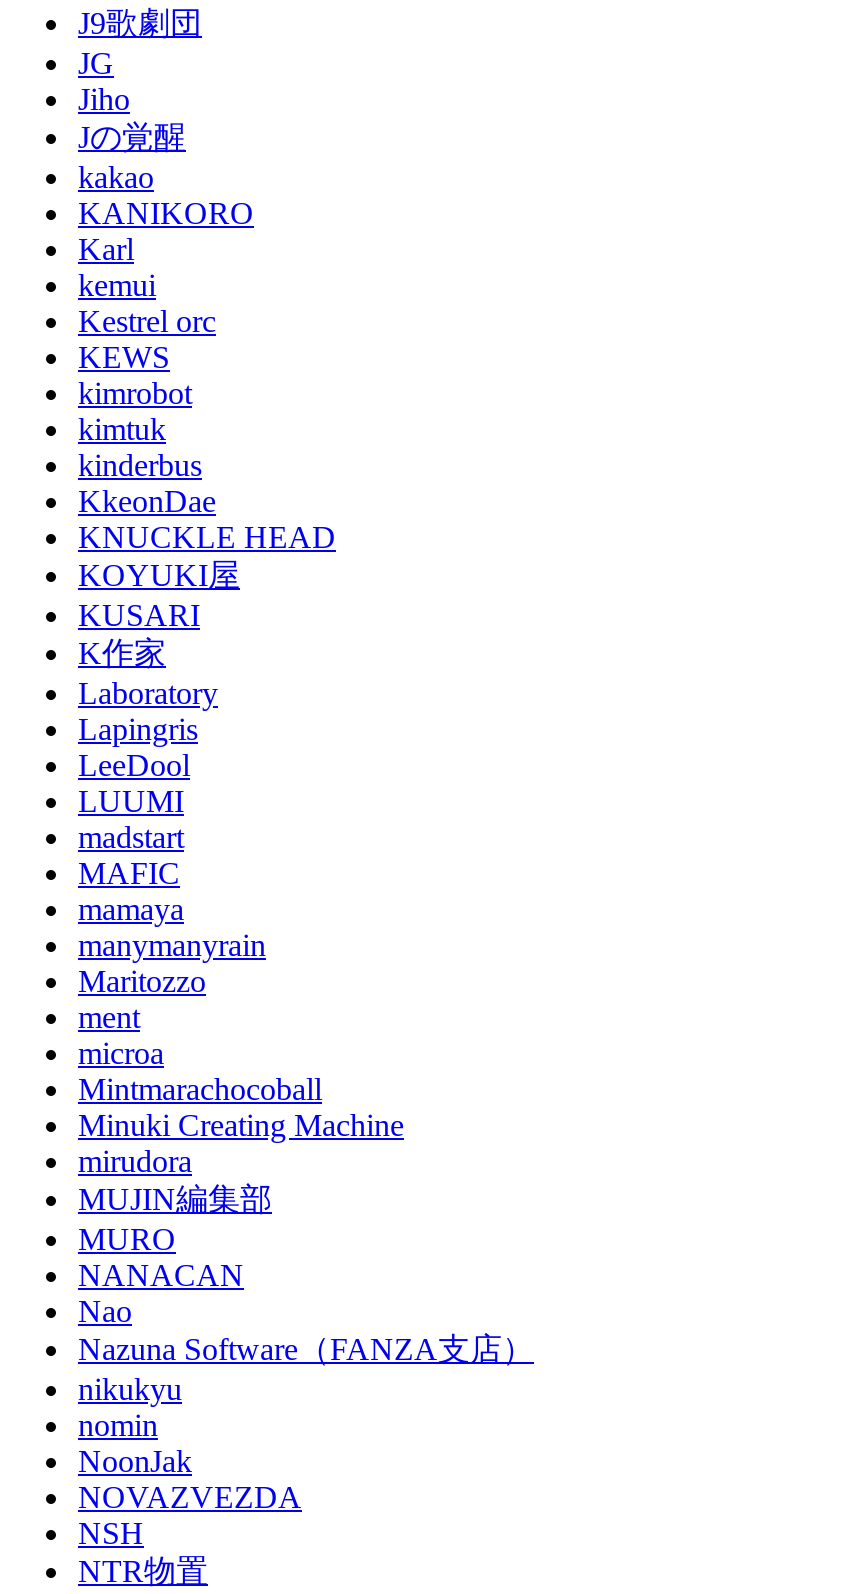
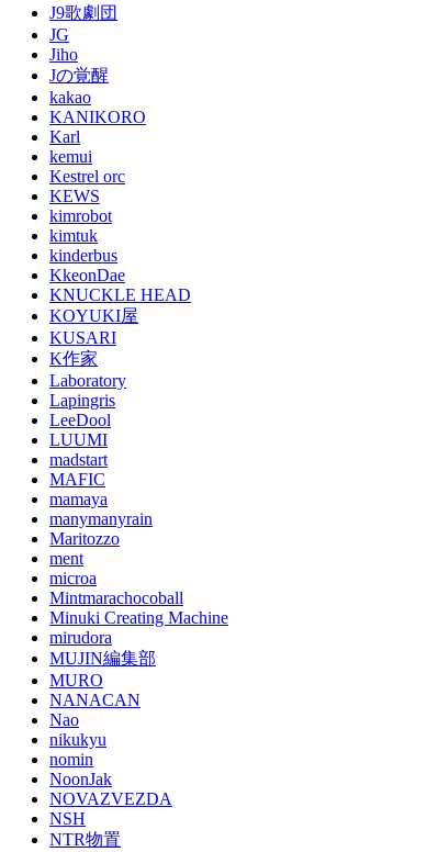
- Nazuna Software（FANZA支店）
